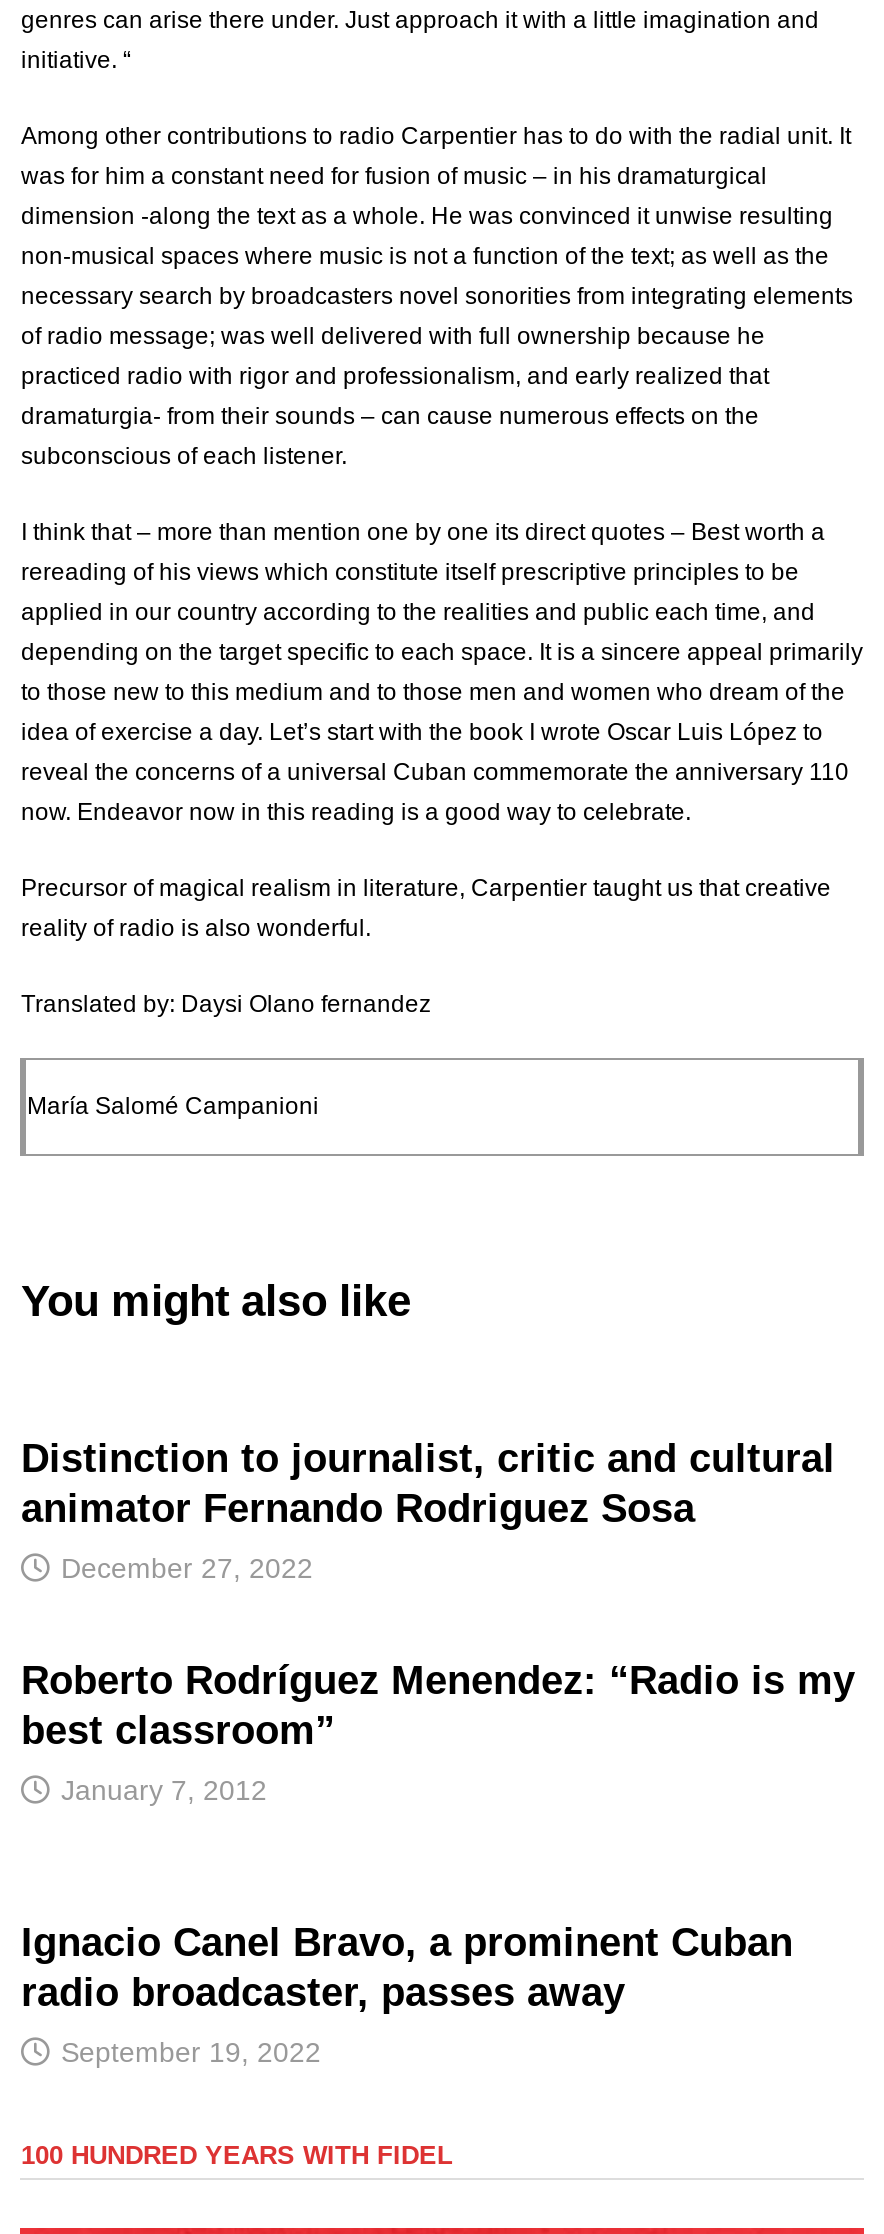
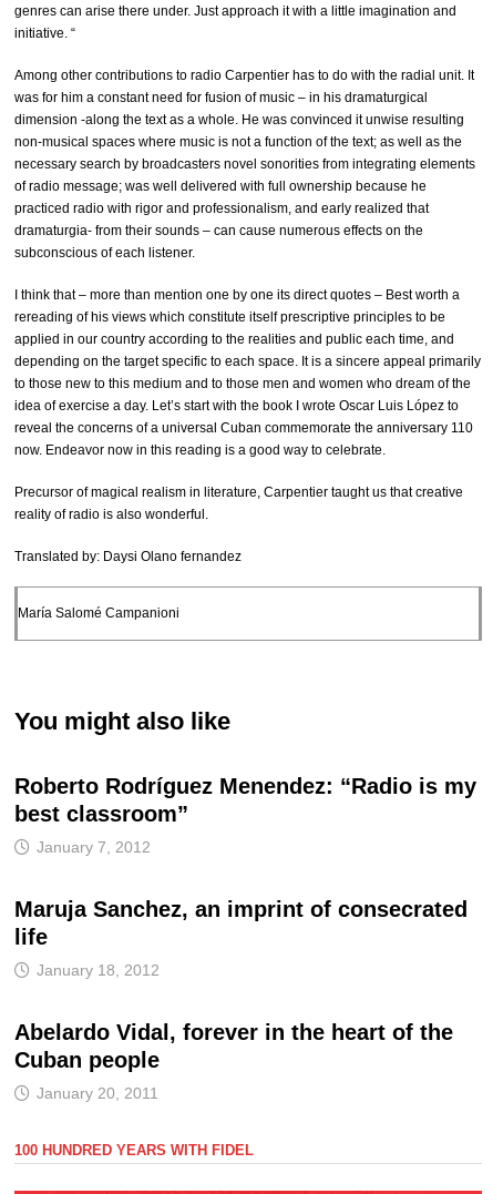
- Distinction to journalist, critic and cultural
- animator Fernando Rodriguez Sosa
- December 27, 2022

moved up: Roberto Rodríguez Menendez: “Radio is my | best classroom” | January 7, 2012

- Ignacio Canel Bravo, a prominent Cuban
- radio broadcaster, passes away
- September 19, 2022
+ Maruja Sanchez, an imprint of consecrated
+ life
+ January 18, 2012
+ Abelardo Vidal, forever in the heart of the
+ Cuban people
+ January 20, 2011
